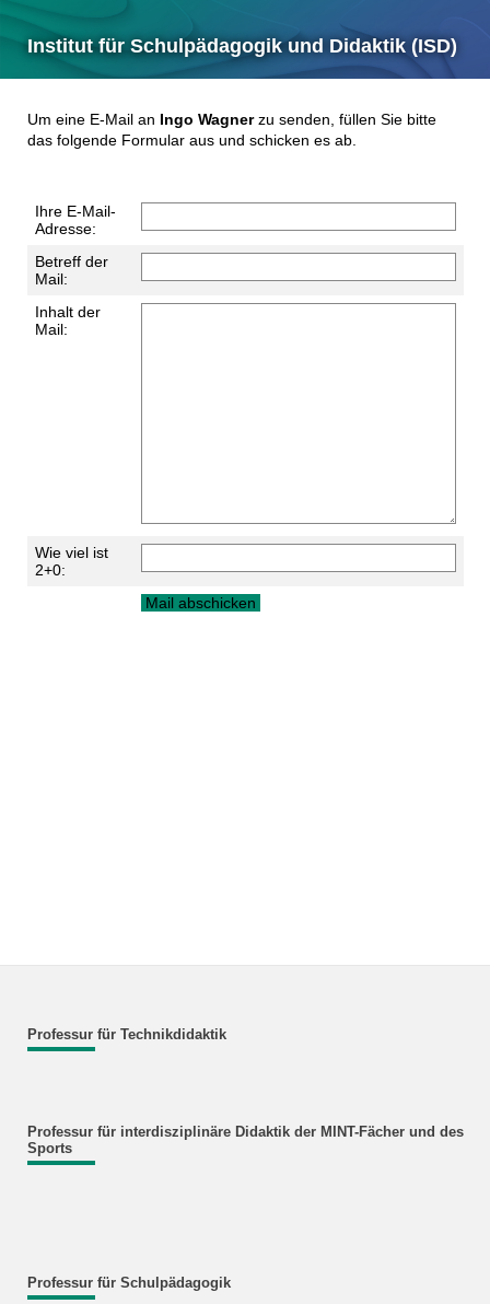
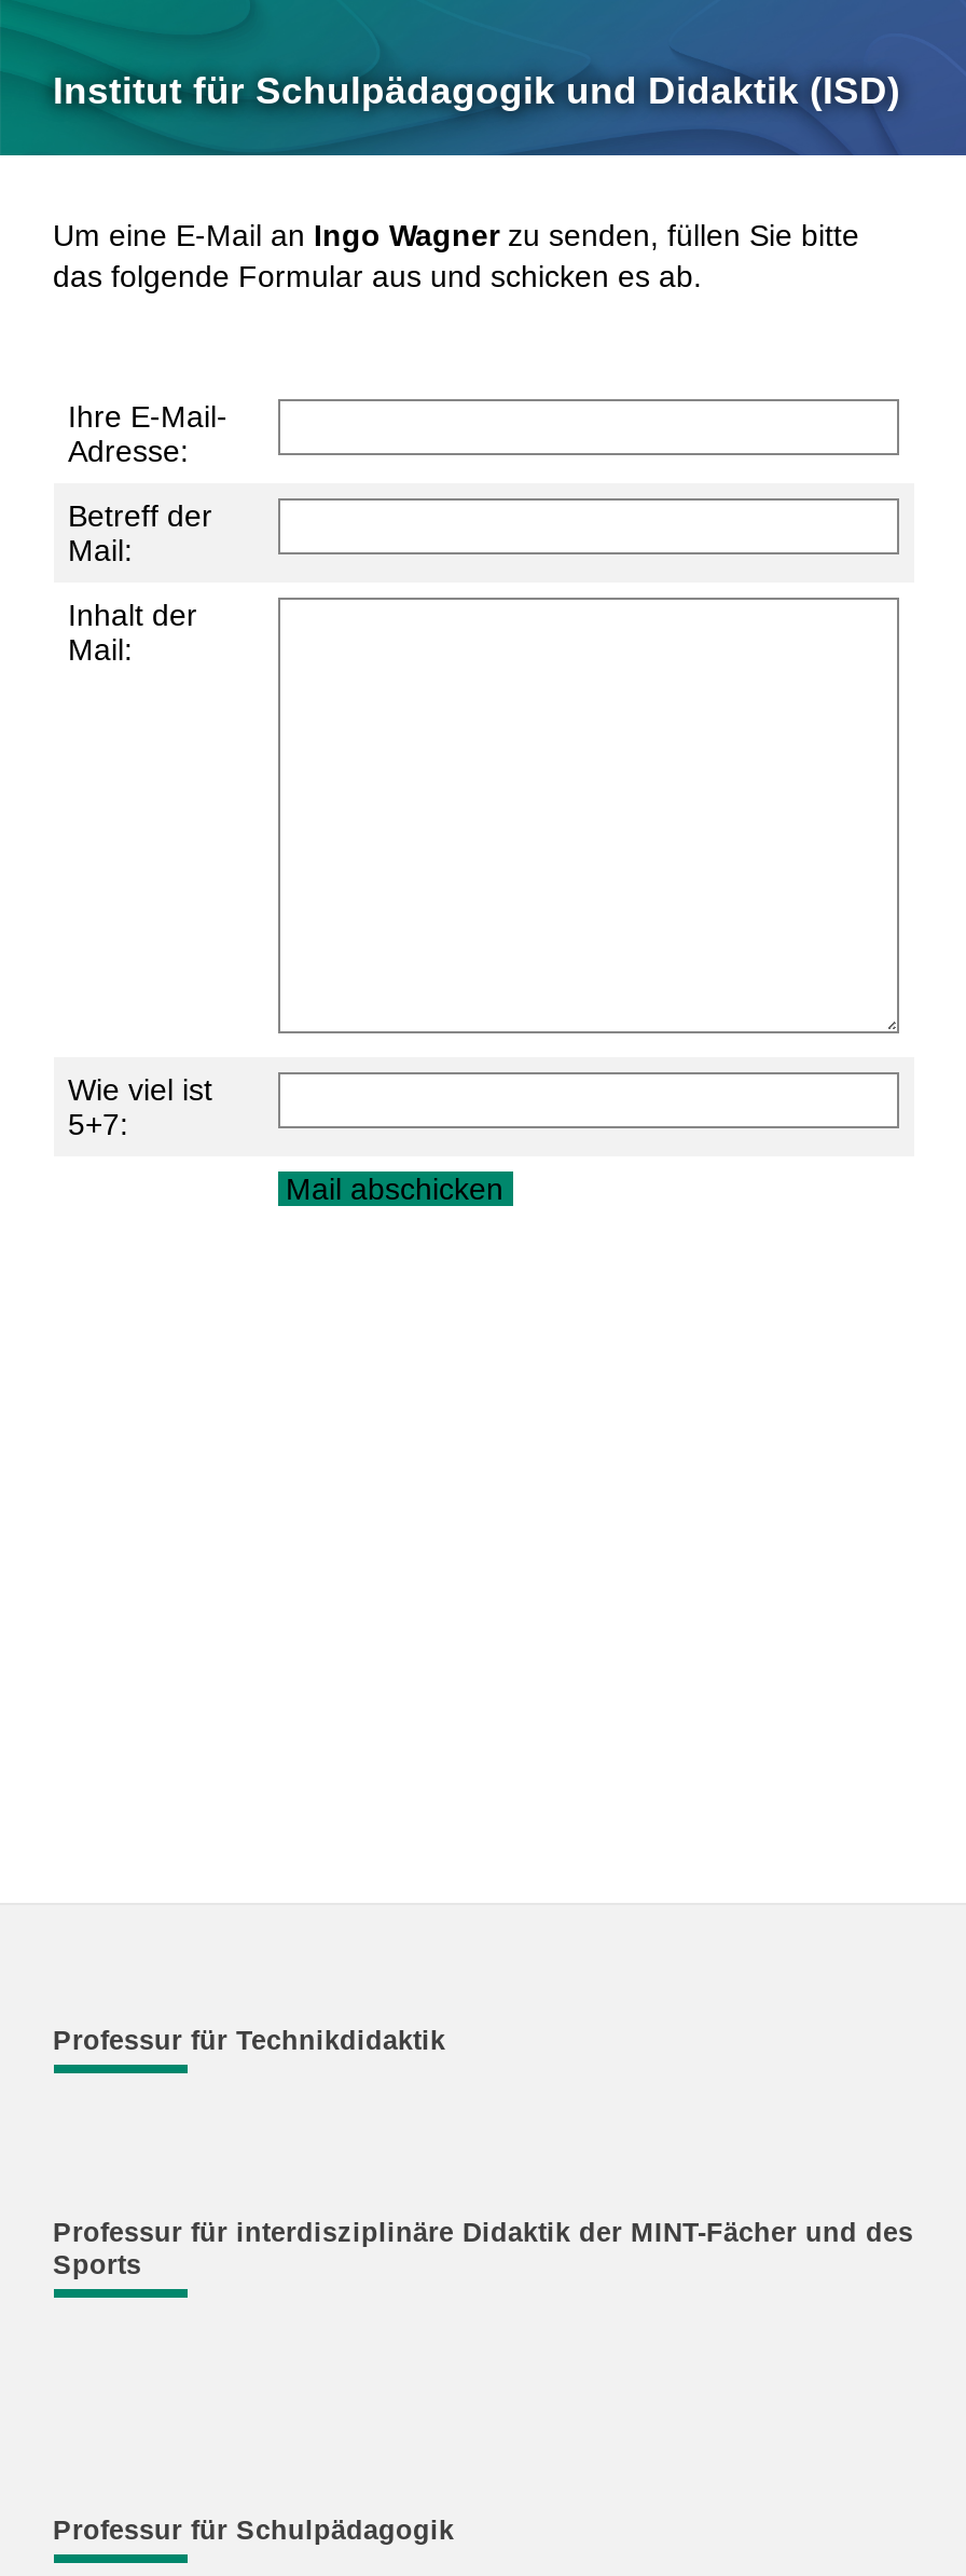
- 2+0:
+ 5+7:
